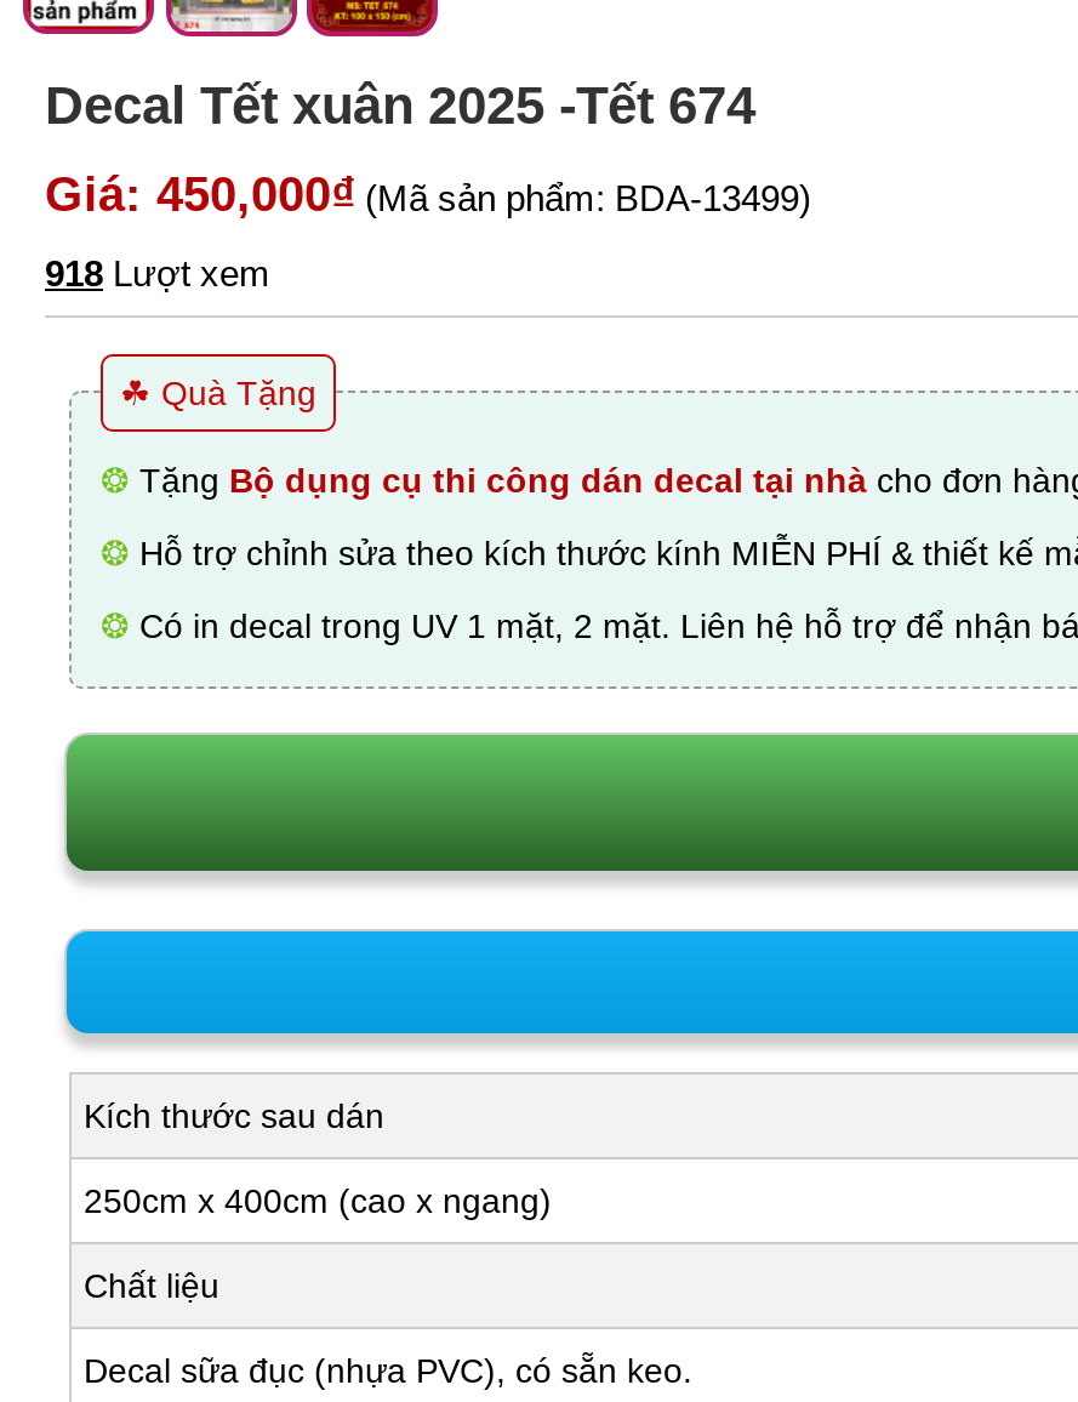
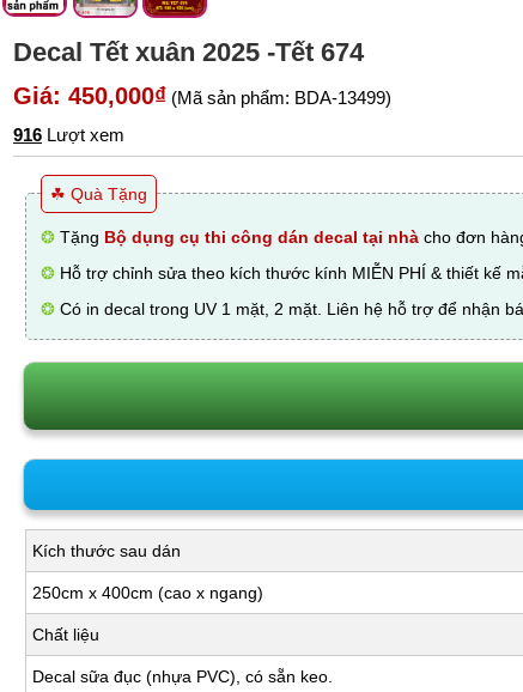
- 918 Lượt xem
+ 916 Lượt xem
